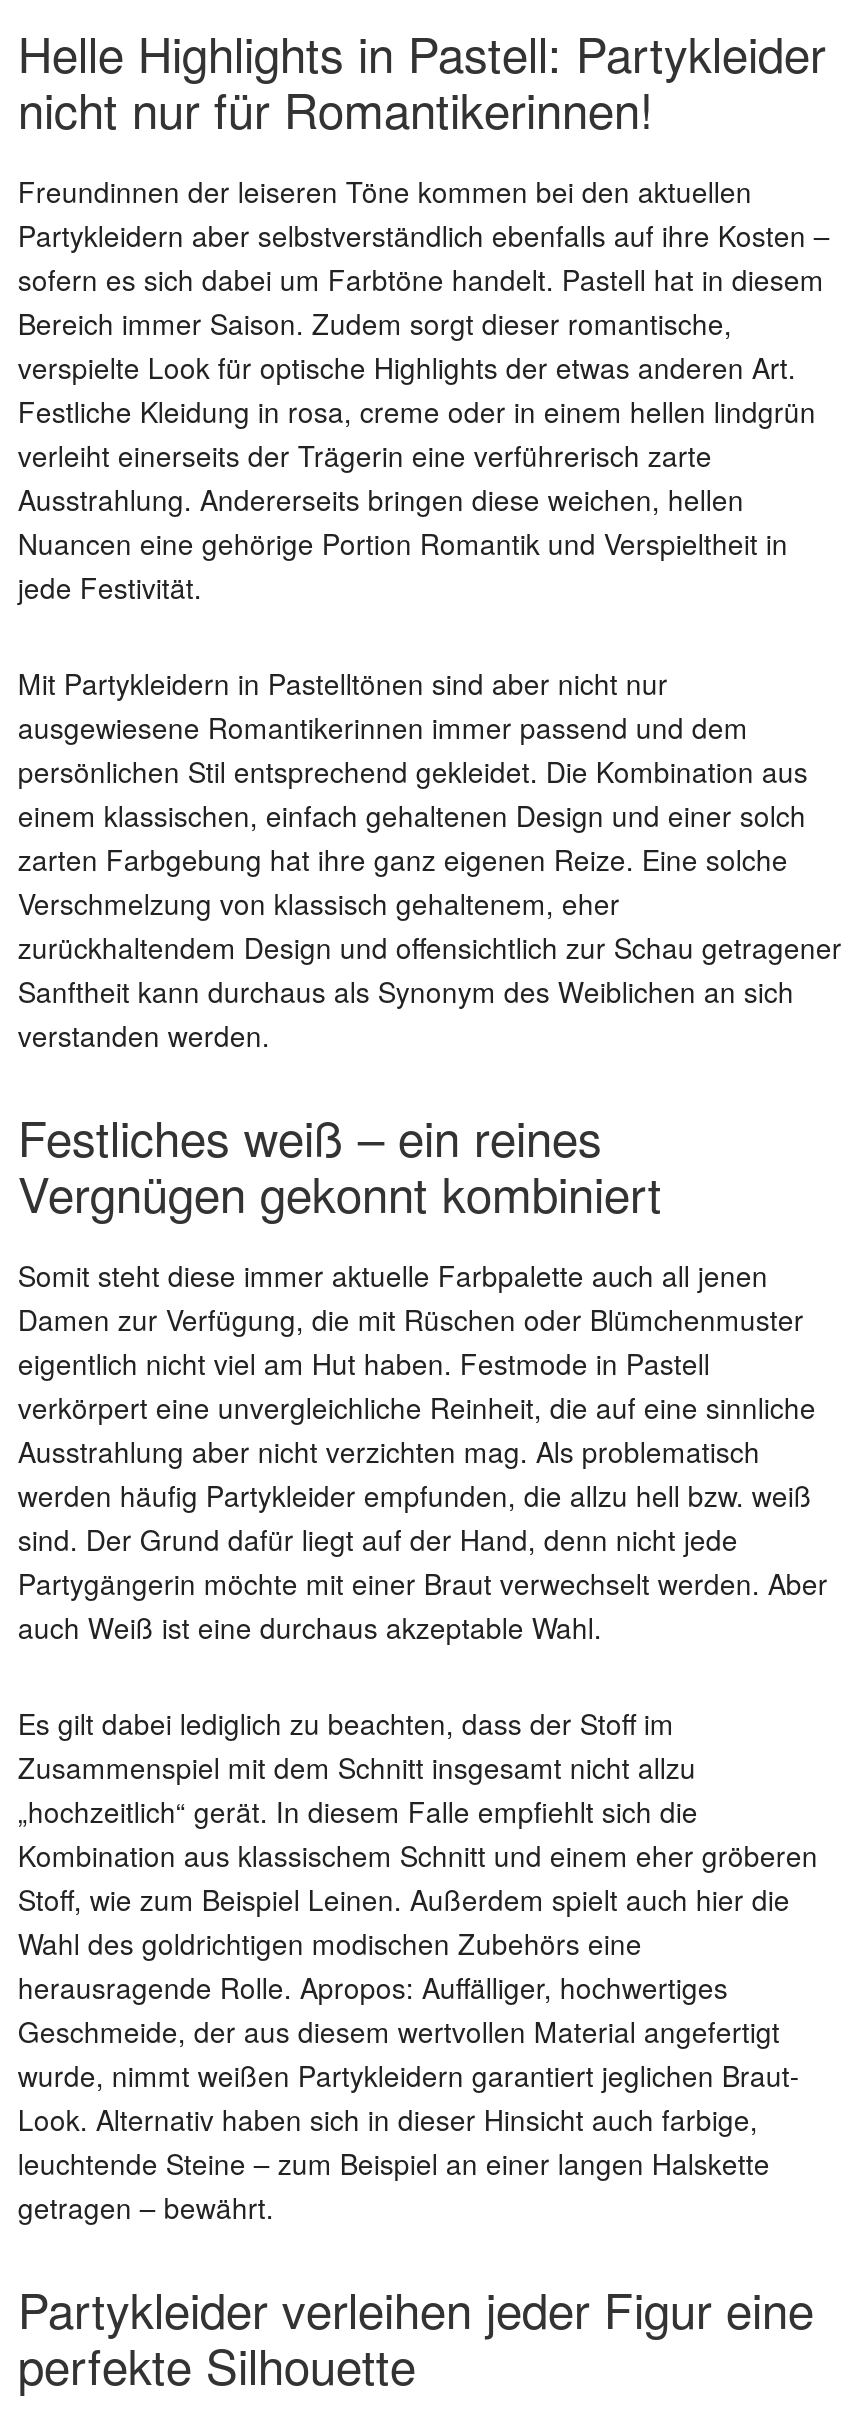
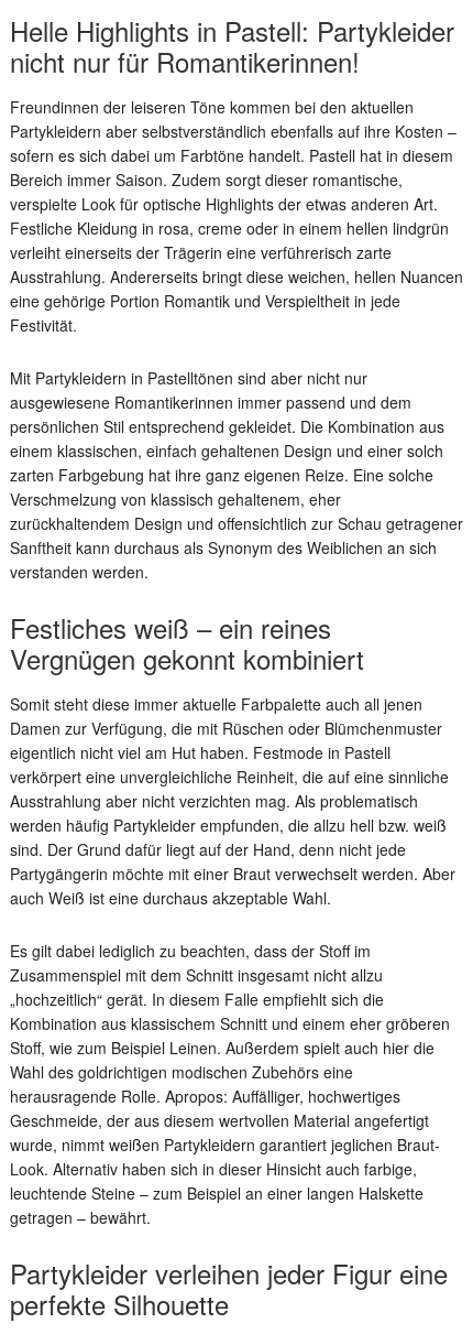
- Ausstrahlung. Andererseits bringen diese weichen, hellen
- Nuancen eine gehörige Portion Romantik und Verspieltheit in
- jede Festivität.
+ Ausstrahlung. Andererseits bringt diese weichen, hellen Nuancen
+ eine gehörige Portion Romantik und Verspieltheit in jede
+ Festivität.
